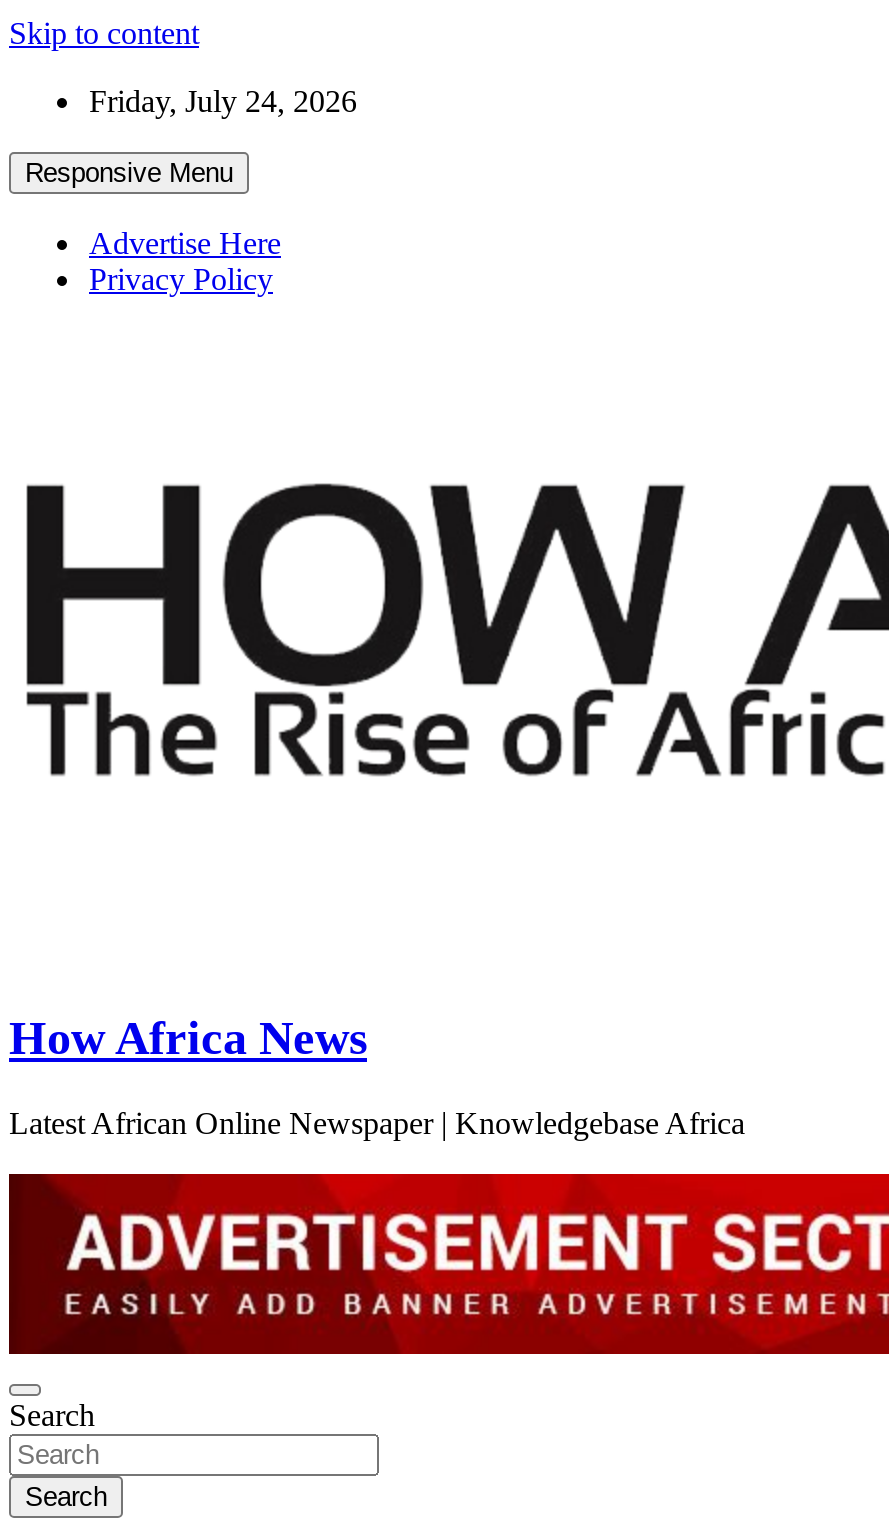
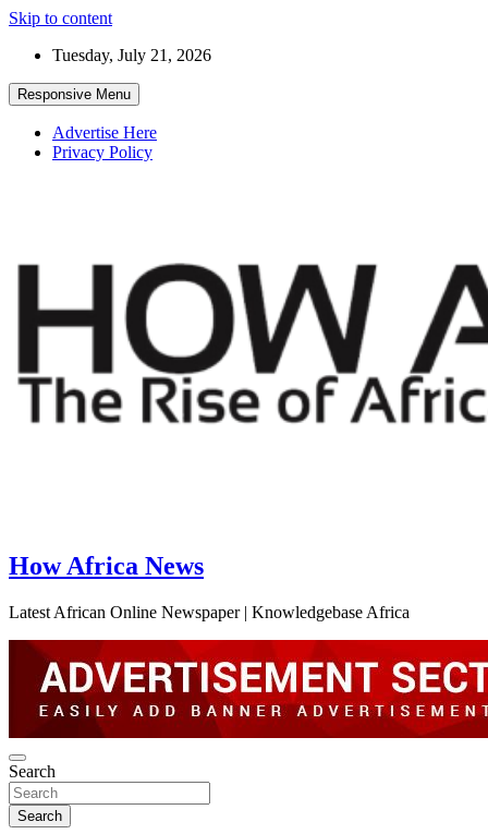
- Friday, July 24, 2026
+ Tuesday, July 21, 2026
